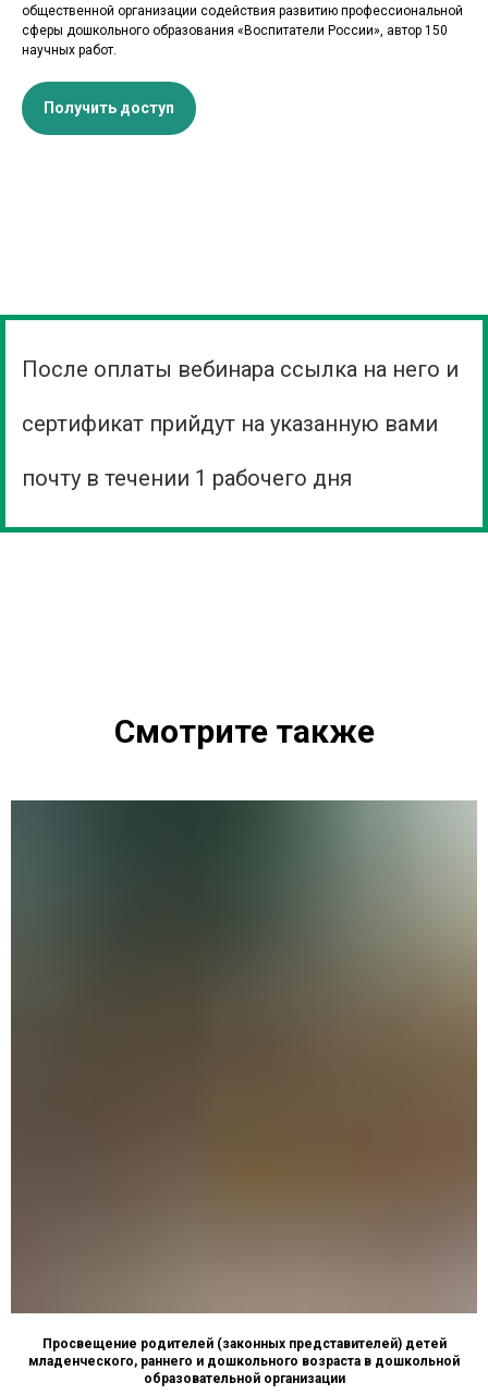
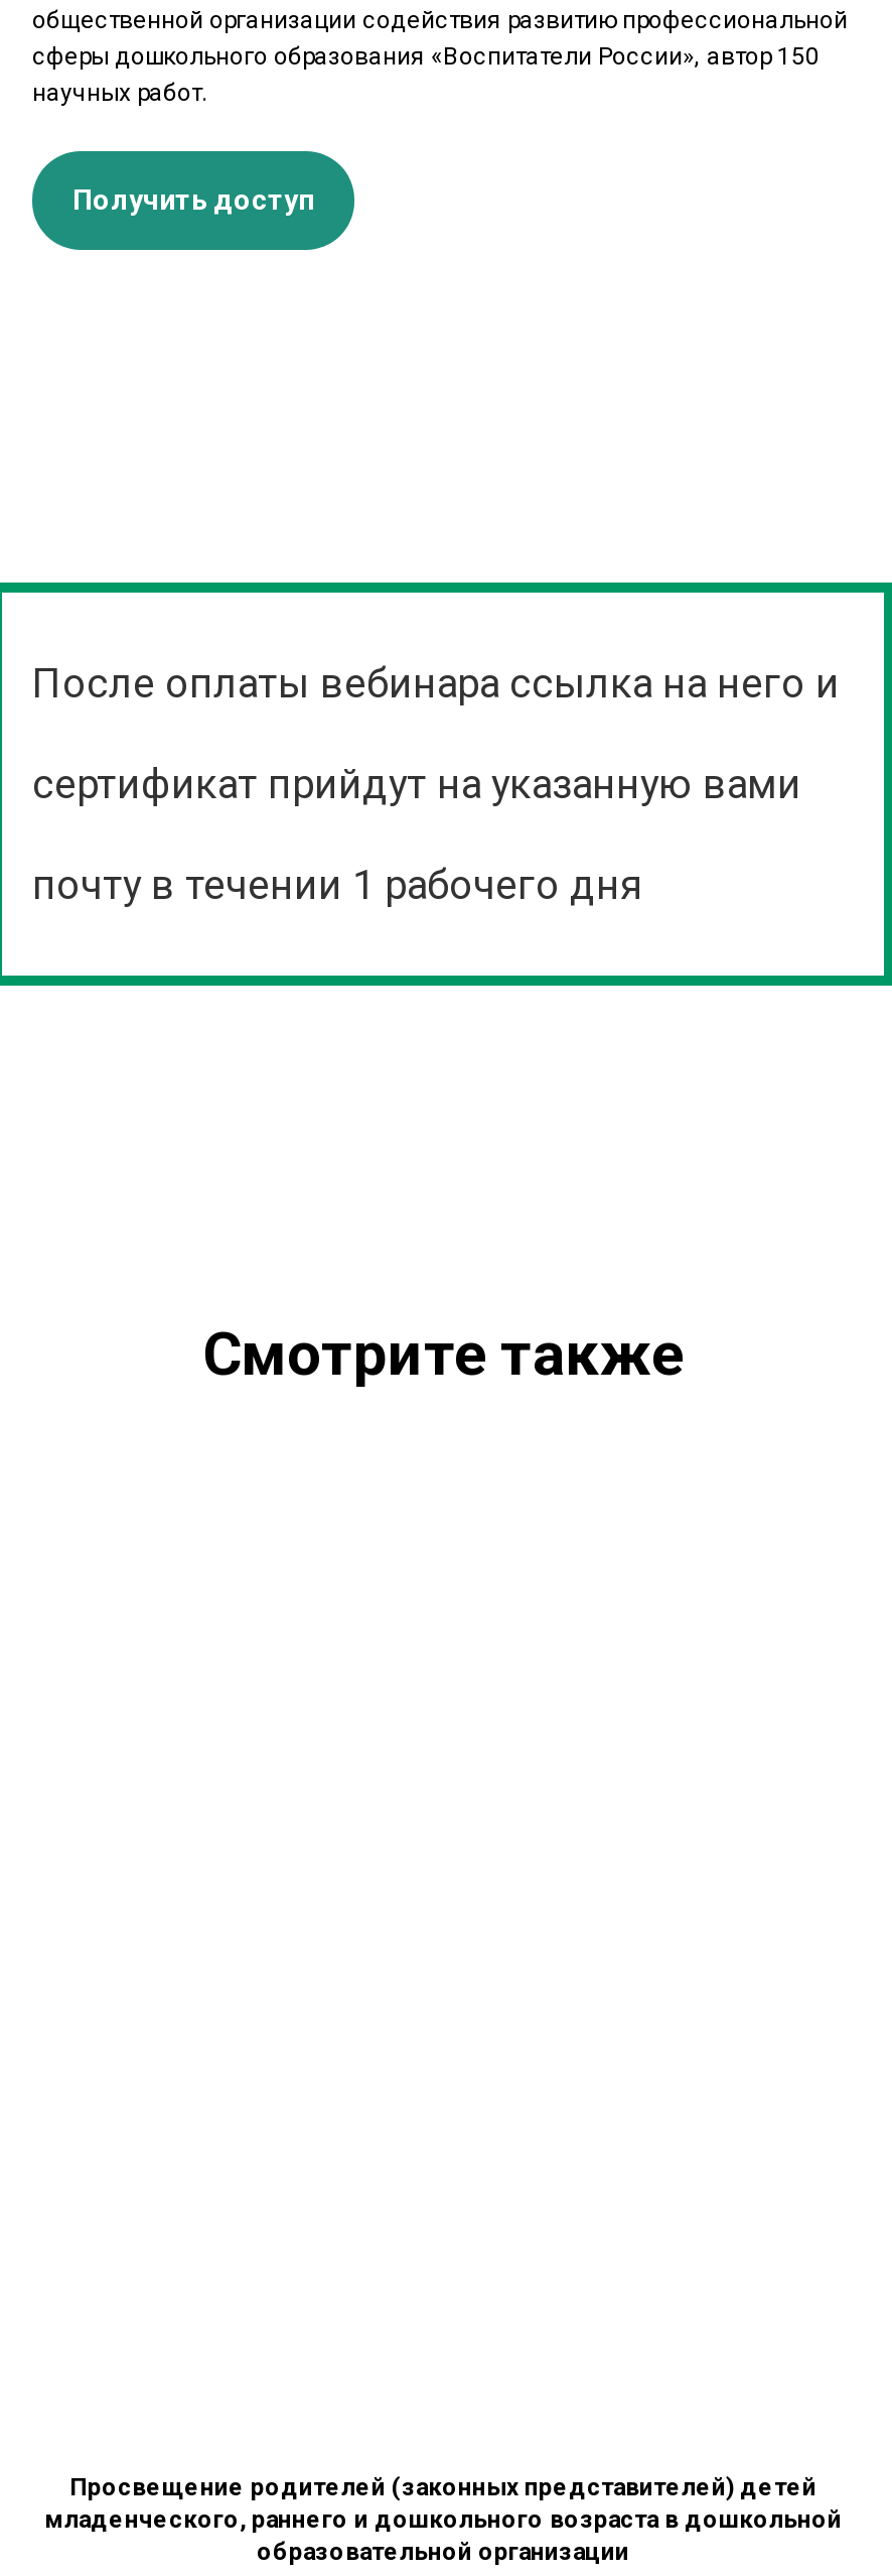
- [image]
